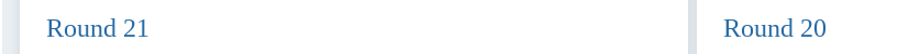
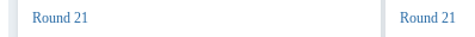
- Round 20
+ Round 21
